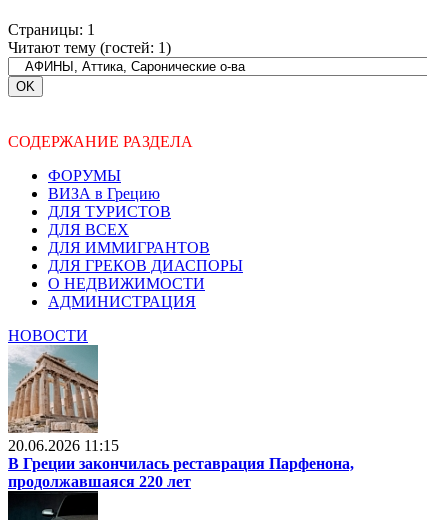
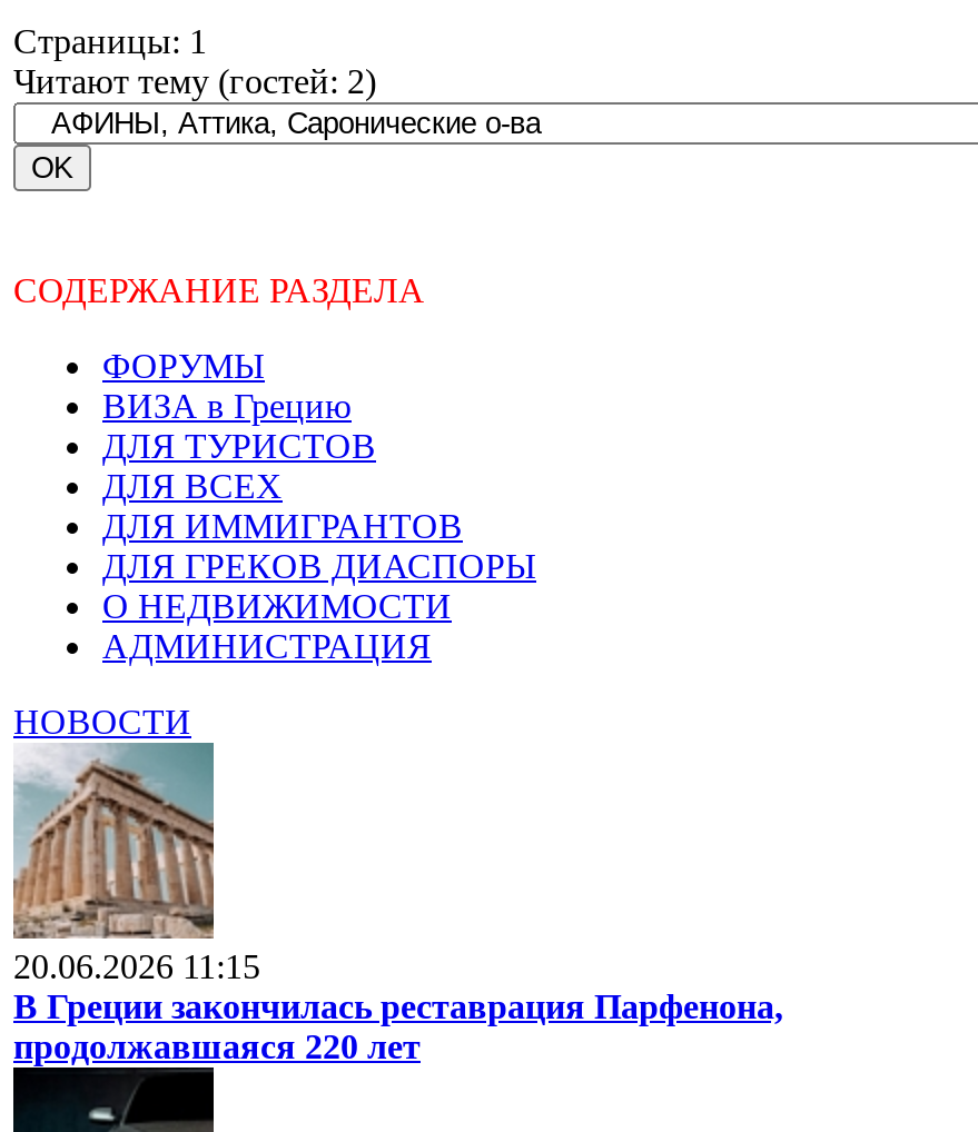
- Читают тему (гостей: 1)
+ Читают тему (гостей: 2)
